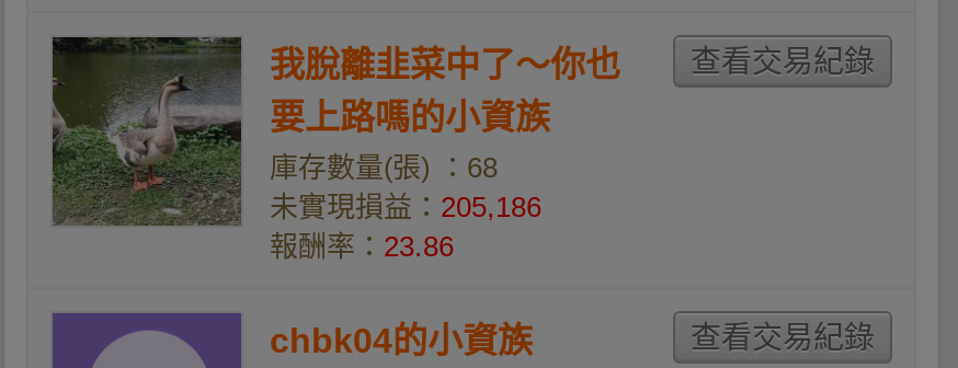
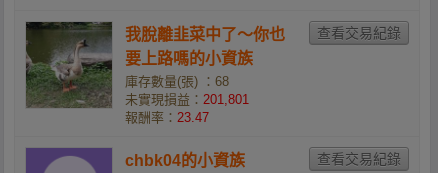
- 未實現損益：205,186
+ 未實現損益：201,801

- 報酬率：23.86
+ 報酬率：23.47
